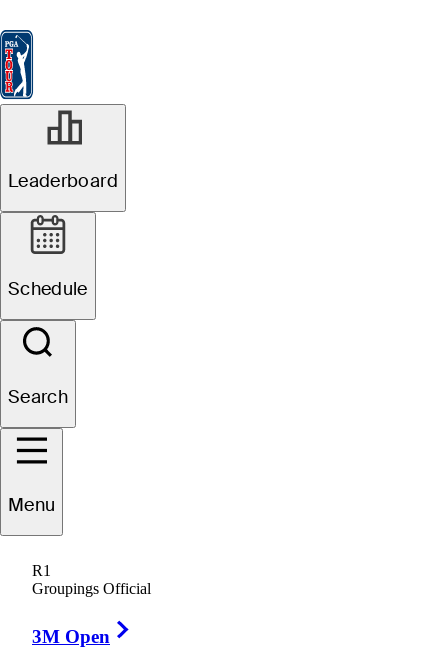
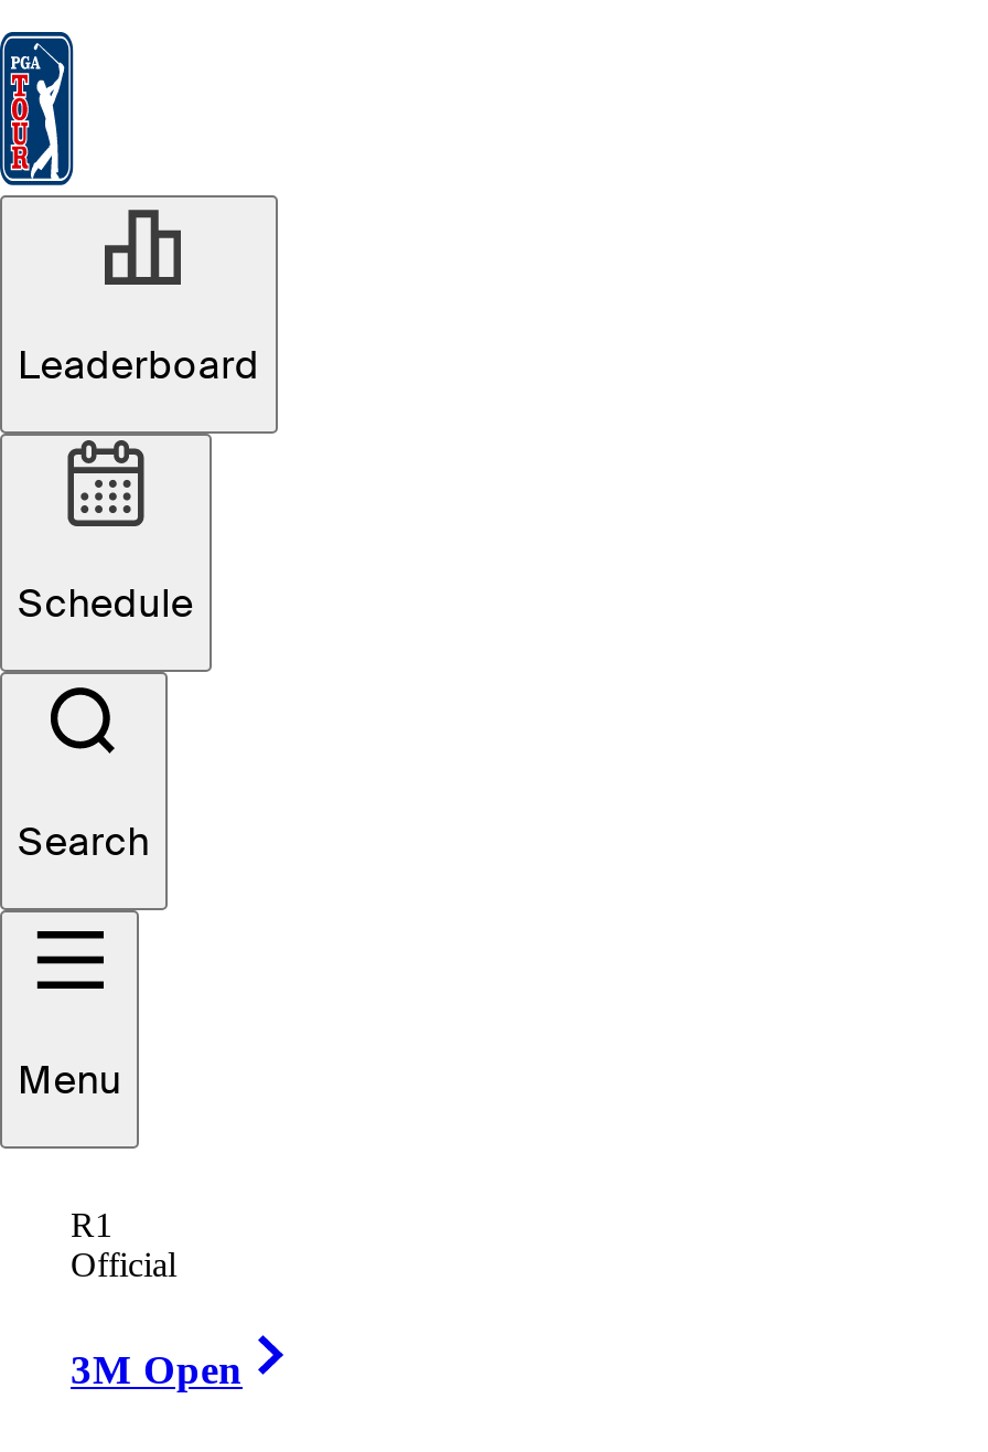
- Groupings Official
+ Official
